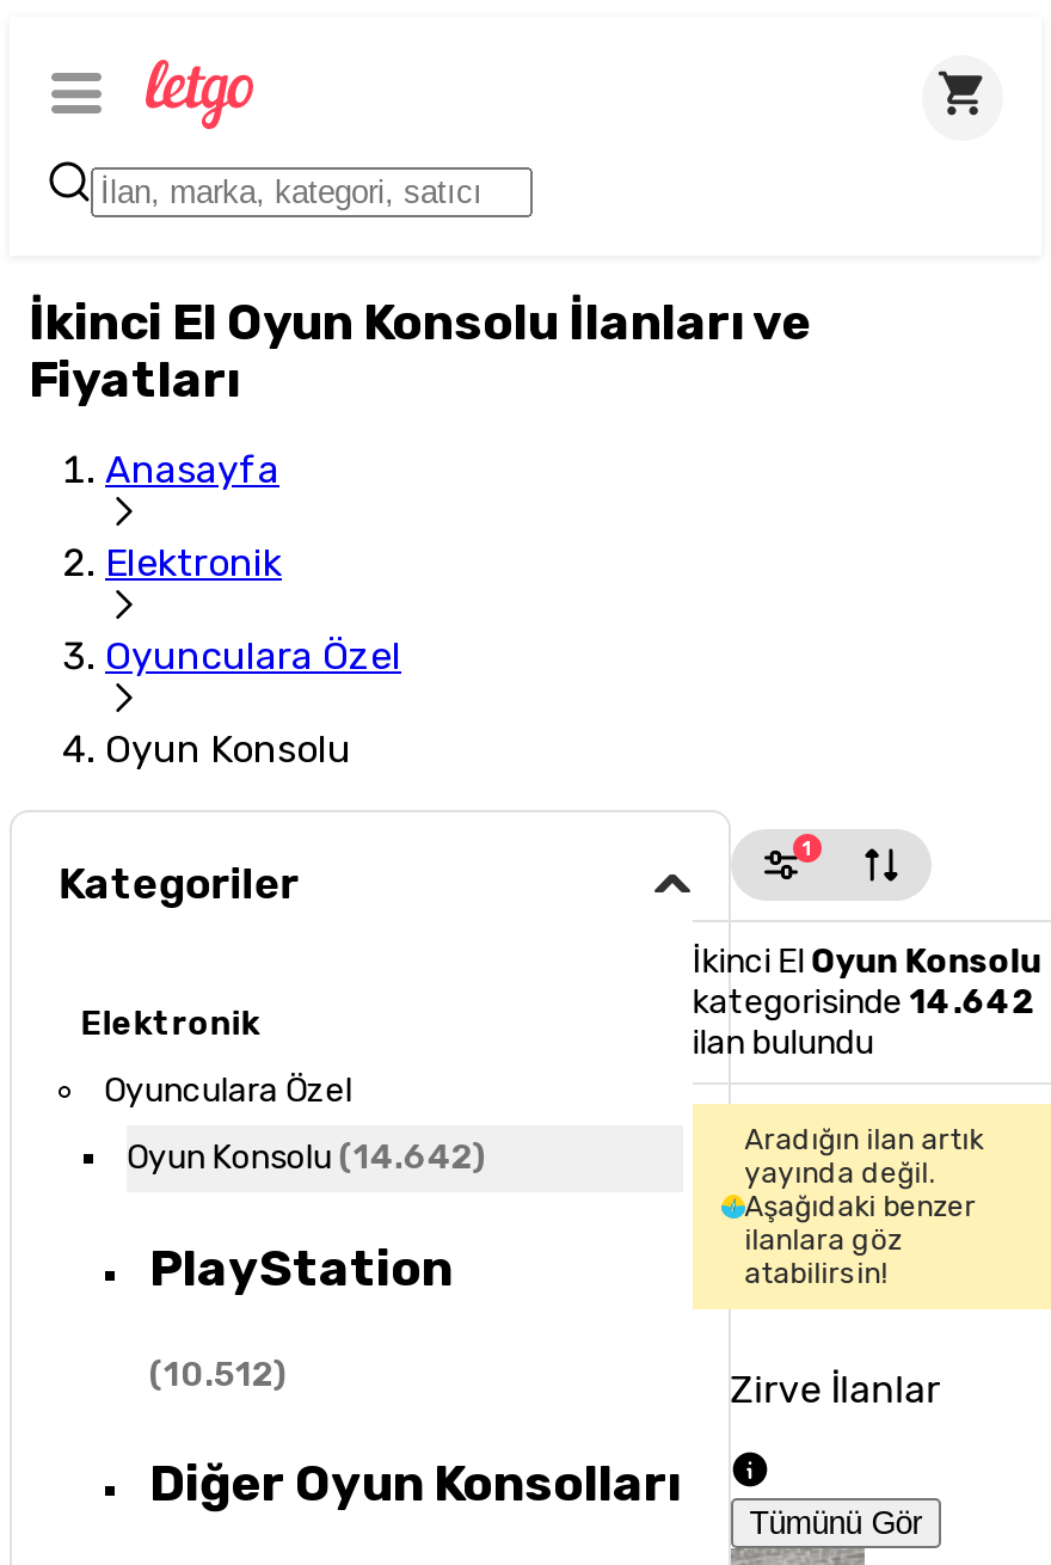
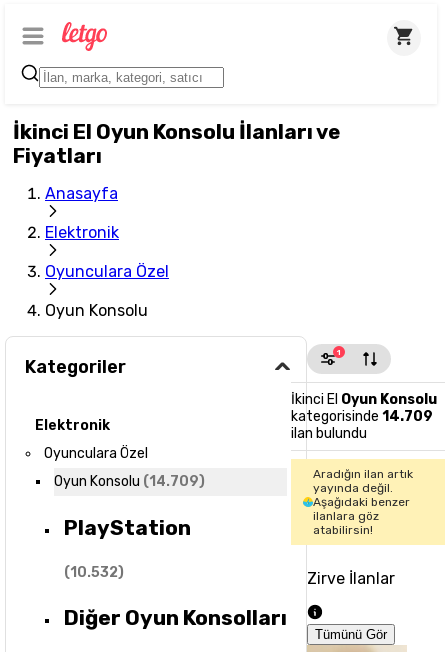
- kategorisinde 14.642
+ kategorisinde 14.709

- Oyun Konsolu (14.642)
+ Oyun Konsolu (14.709)

- (10.512)
+ (10.532)
